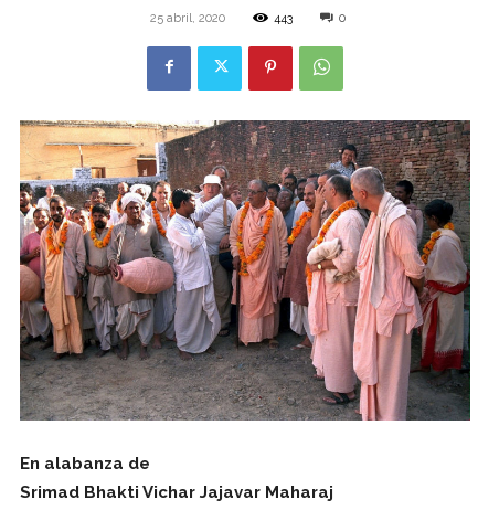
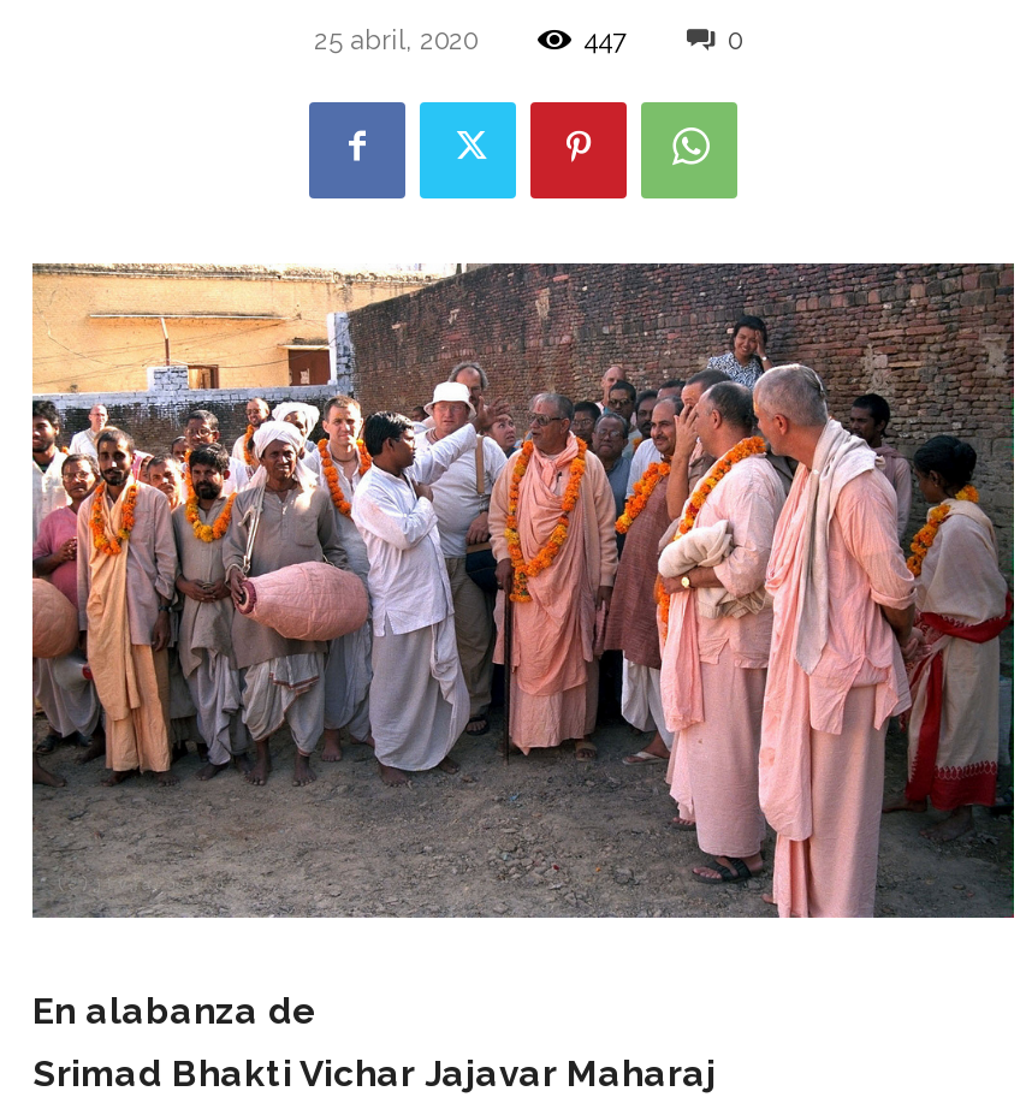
- 443
+ 447
